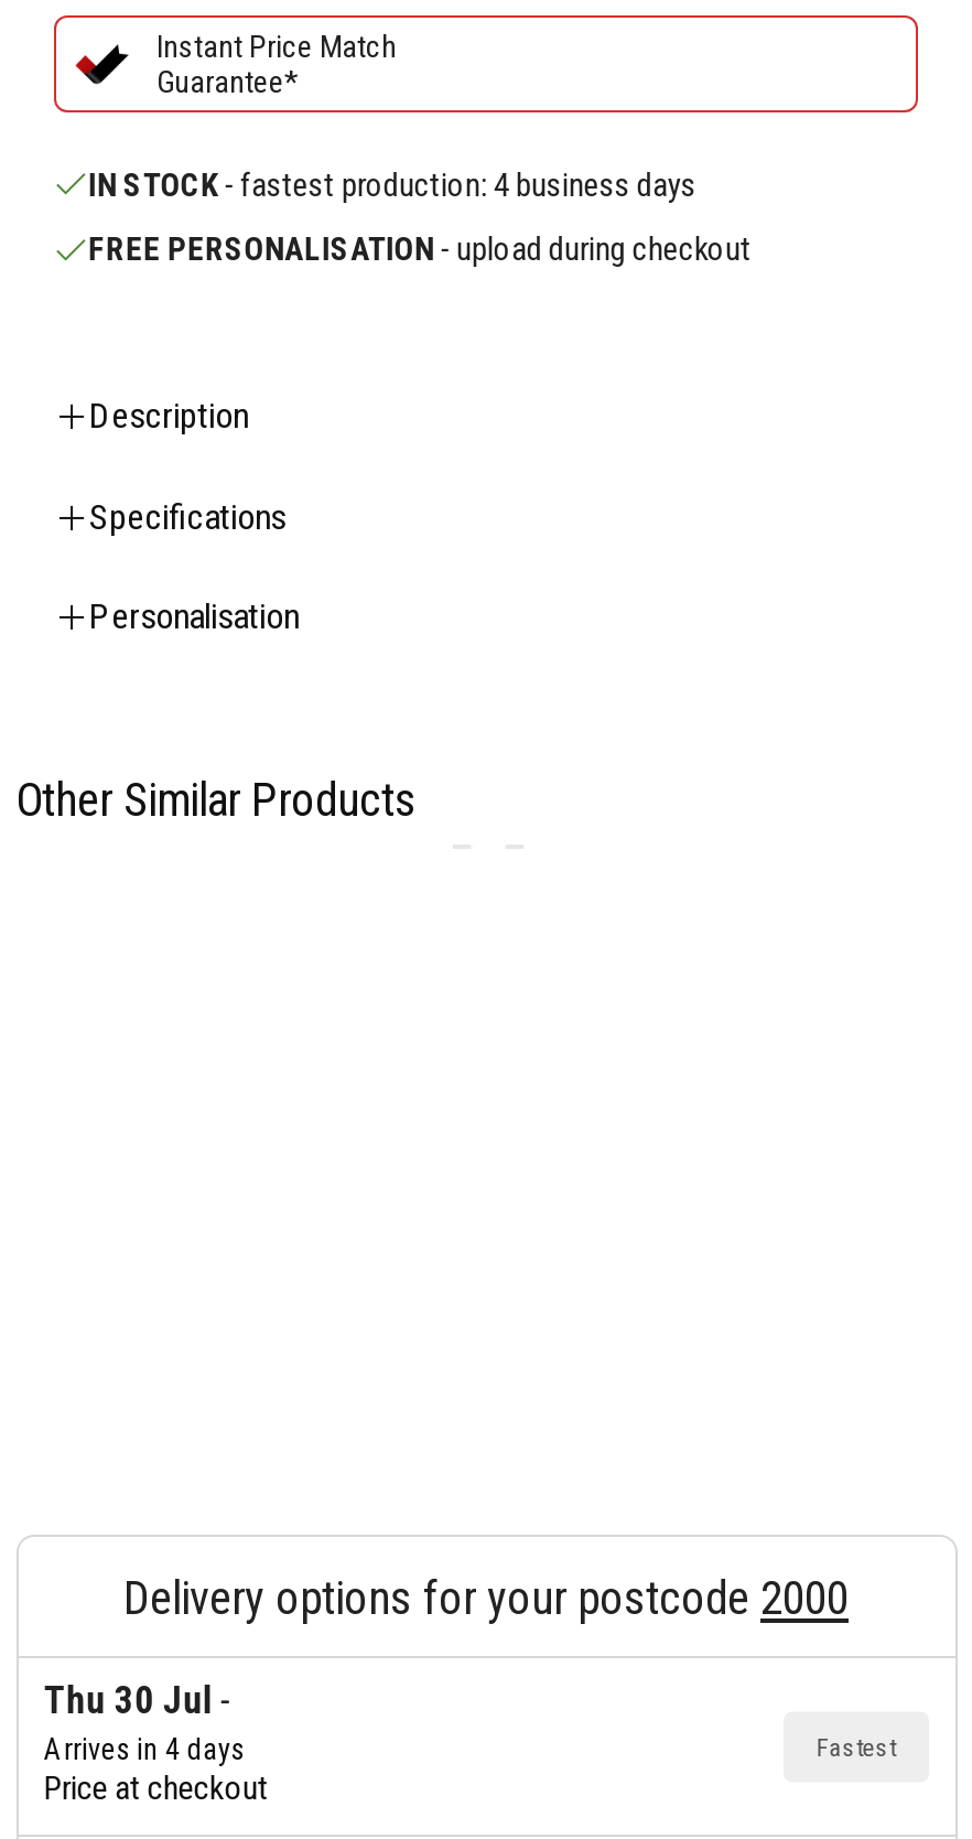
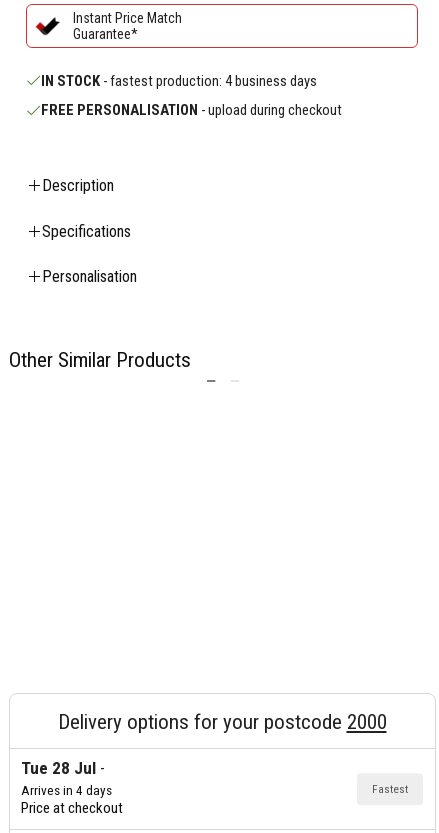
- Thu 30 Jul
+ Tue 28 Jul
